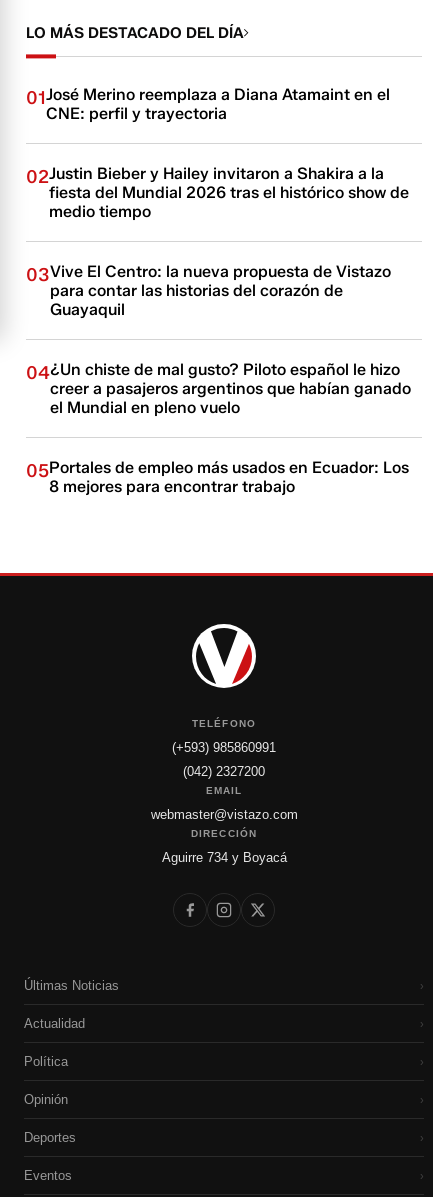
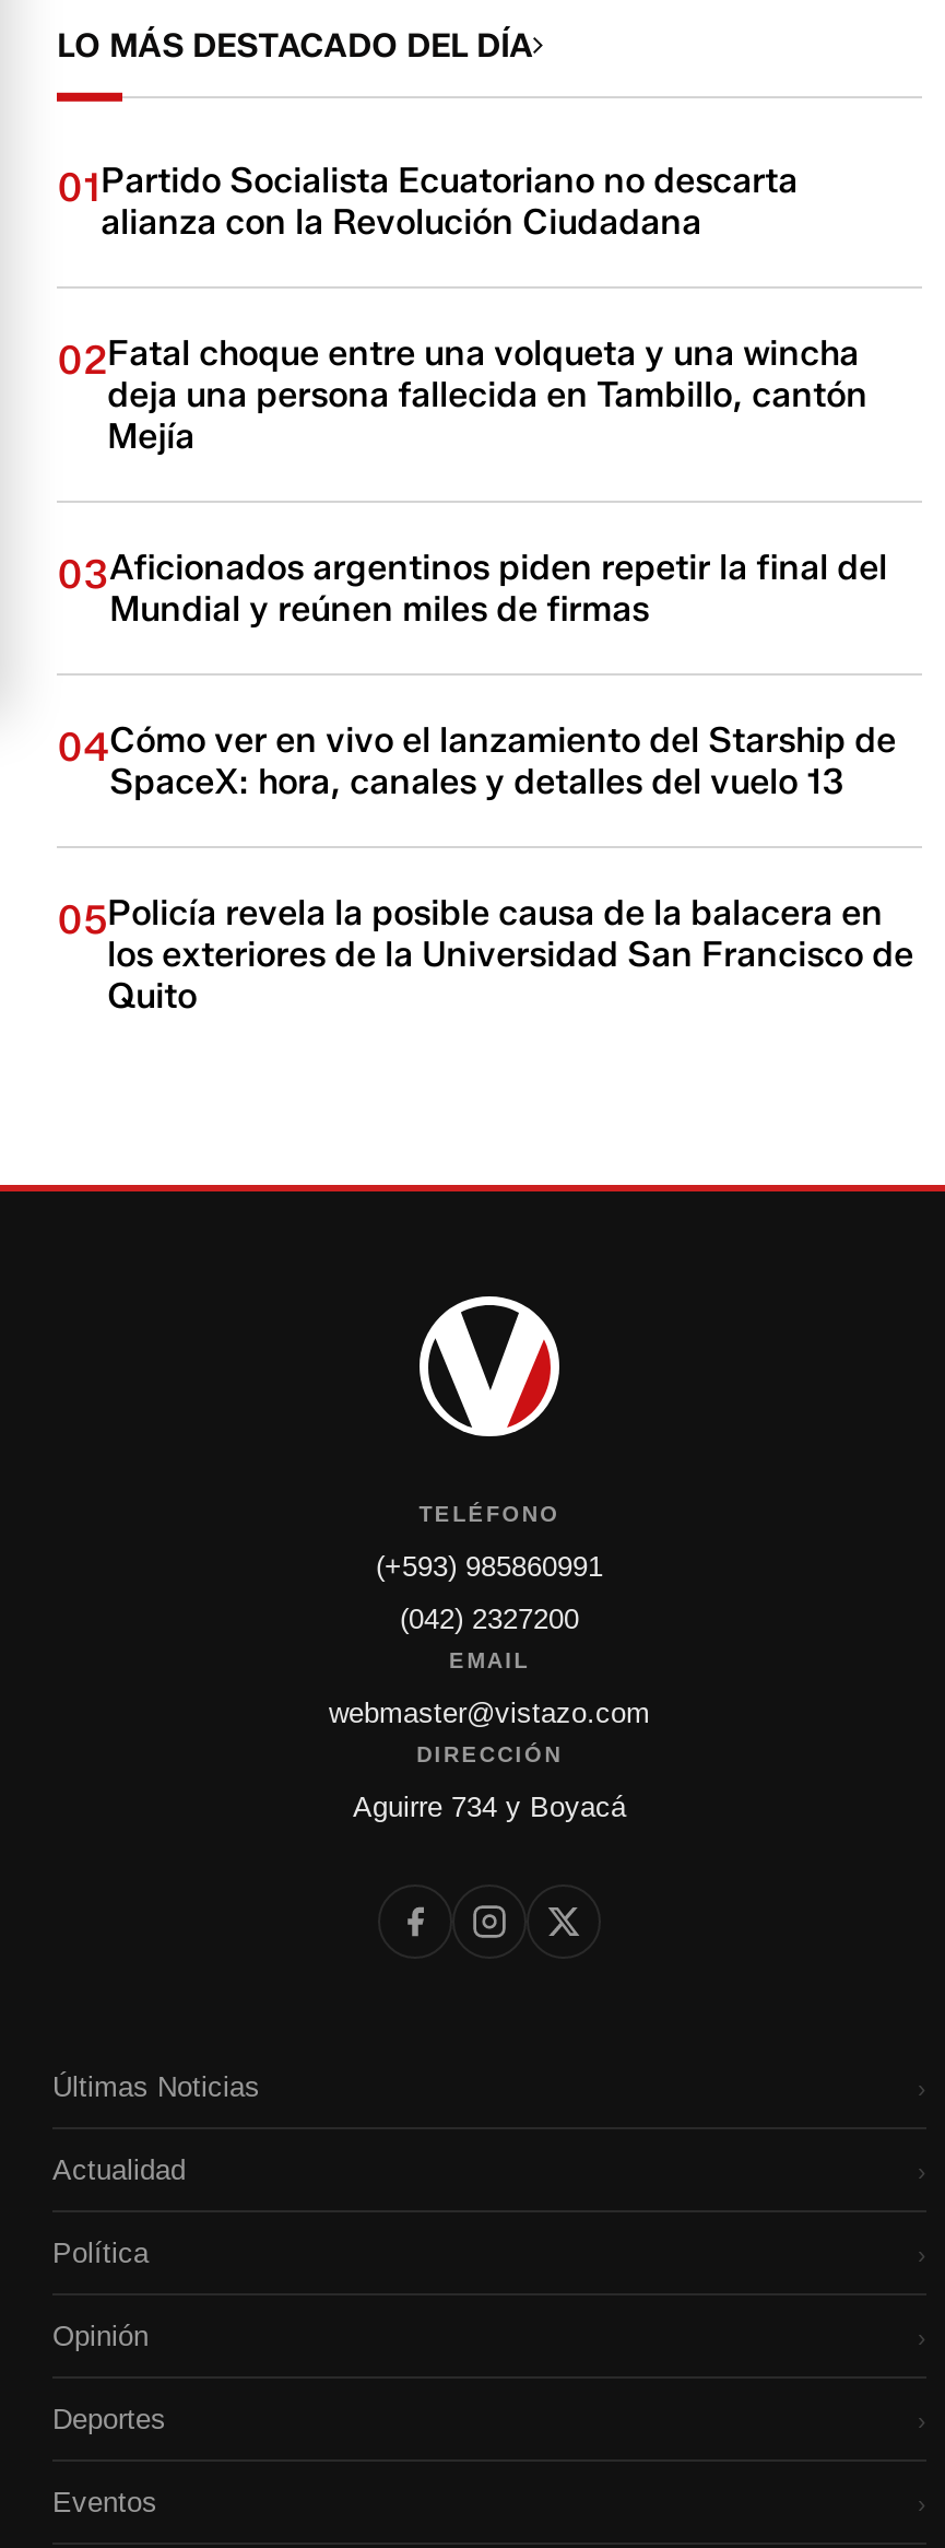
- 01José Merino reemplaza a Diana Atamaint en el
- CNE: perfil y trayectoria
+ 01Partido Socialista Ecuatoriano no descarta
+ alianza con la Revolución Ciudadana

- 02Justin Bieber y Hailey invitaron a Shakira a la
- fiesta del Mundial 2026 tras el histórico show de
- medio tiempo
+ 02Fatal choque entre una volqueta y una wincha
+ deja una persona fallecida en Tambillo, cantón
+ Mejía

- 03Vive El Centro: la nueva propuesta de Vistazo
- para contar las historias del corazón de
- Guayaquil
+ 03Aficionados argentinos piden repetir la final del
+ Mundial y reúnen miles de firmas

- 04¿Un chiste de mal gusto? Piloto español le hizo
- creer a pasajeros argentinos que habían ganado
- el Mundial en pleno vuelo
+ 04Cómo ver en vivo el lanzamiento del Starship de
+ SpaceX: hora, canales y detalles del vuelo 13

- 05Portales de empleo más usados en Ecuador: Los
- 8 mejores para encontrar trabajo
+ 05Policía revela la posible causa de la balacera en
+ los exteriores de la Universidad San Francisco de
+ Quito
